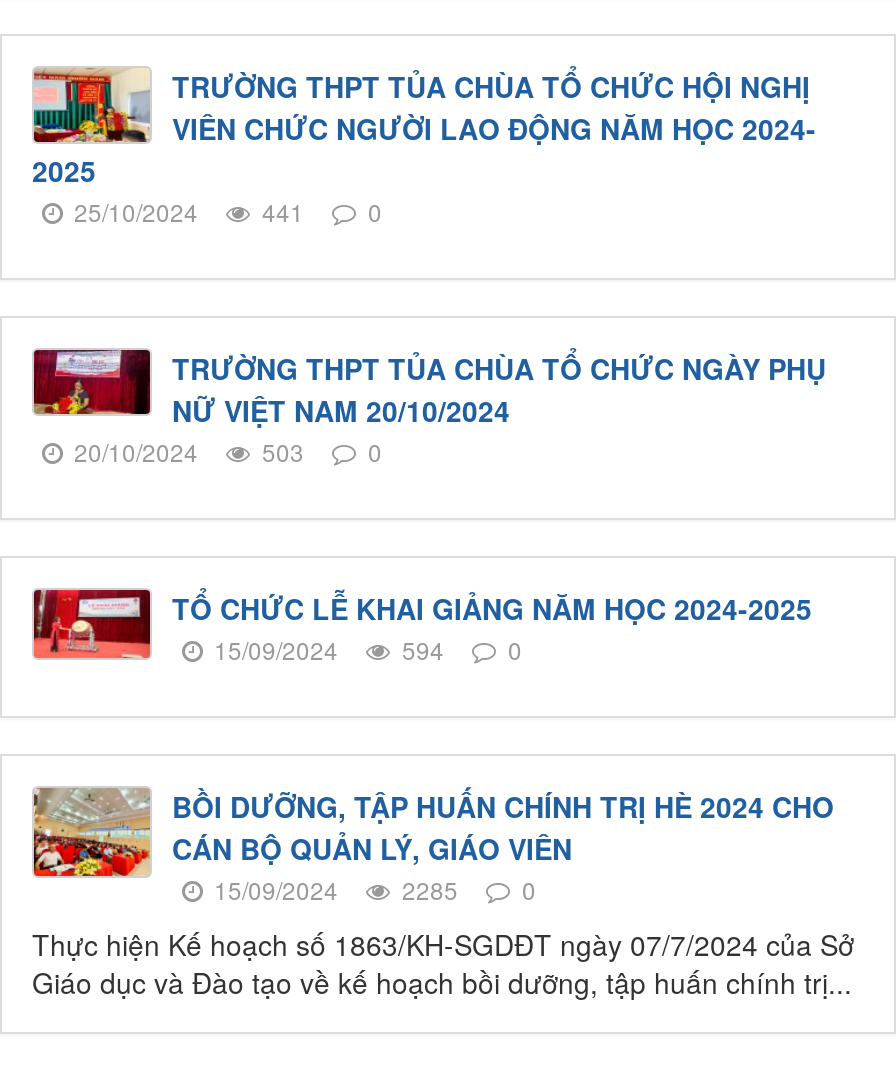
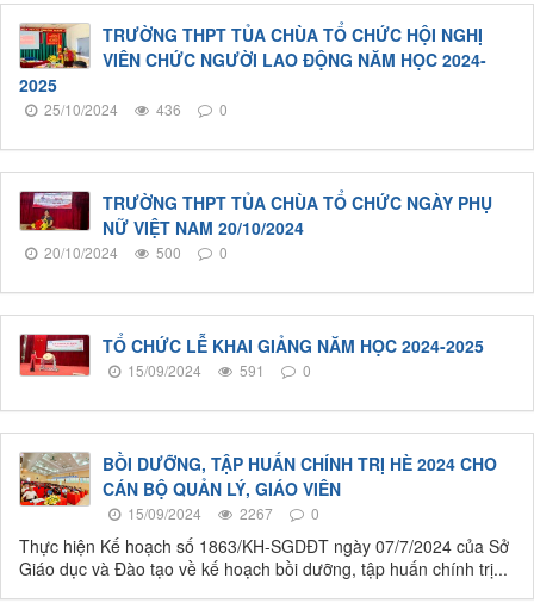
- 25/10/2024 441 0
+ 25/10/2024 436 0

- 20/10/2024 503 0
+ 20/10/2024 500 0

- 15/09/2024 594 0
+ 15/09/2024 591 0

- 15/09/2024 2285 0
+ 15/09/2024 2267 0
